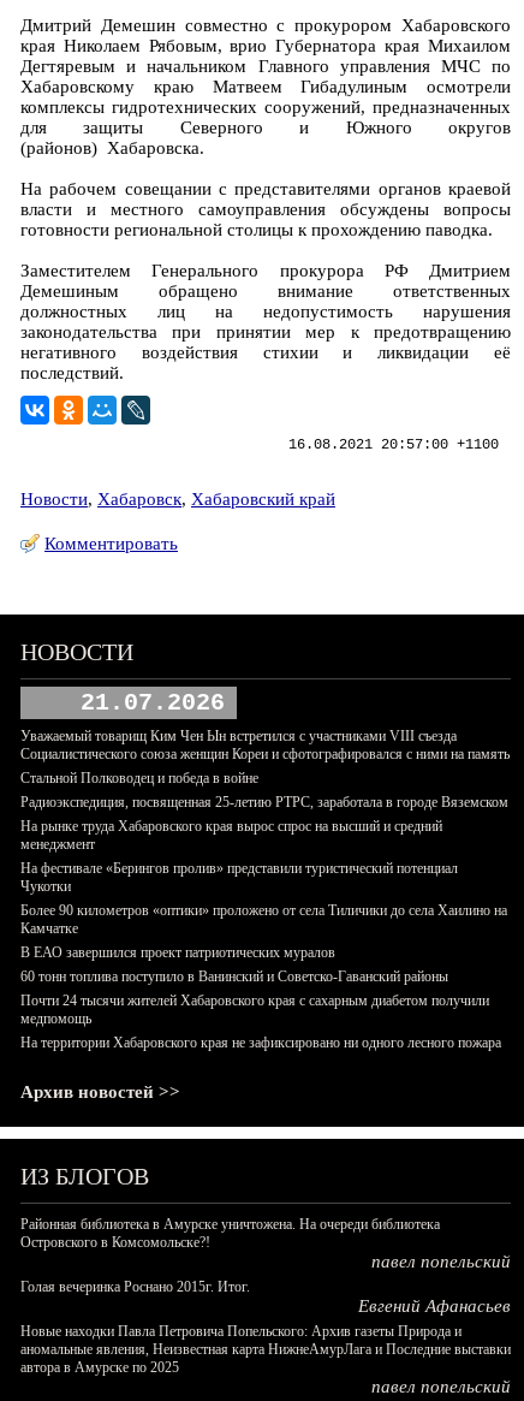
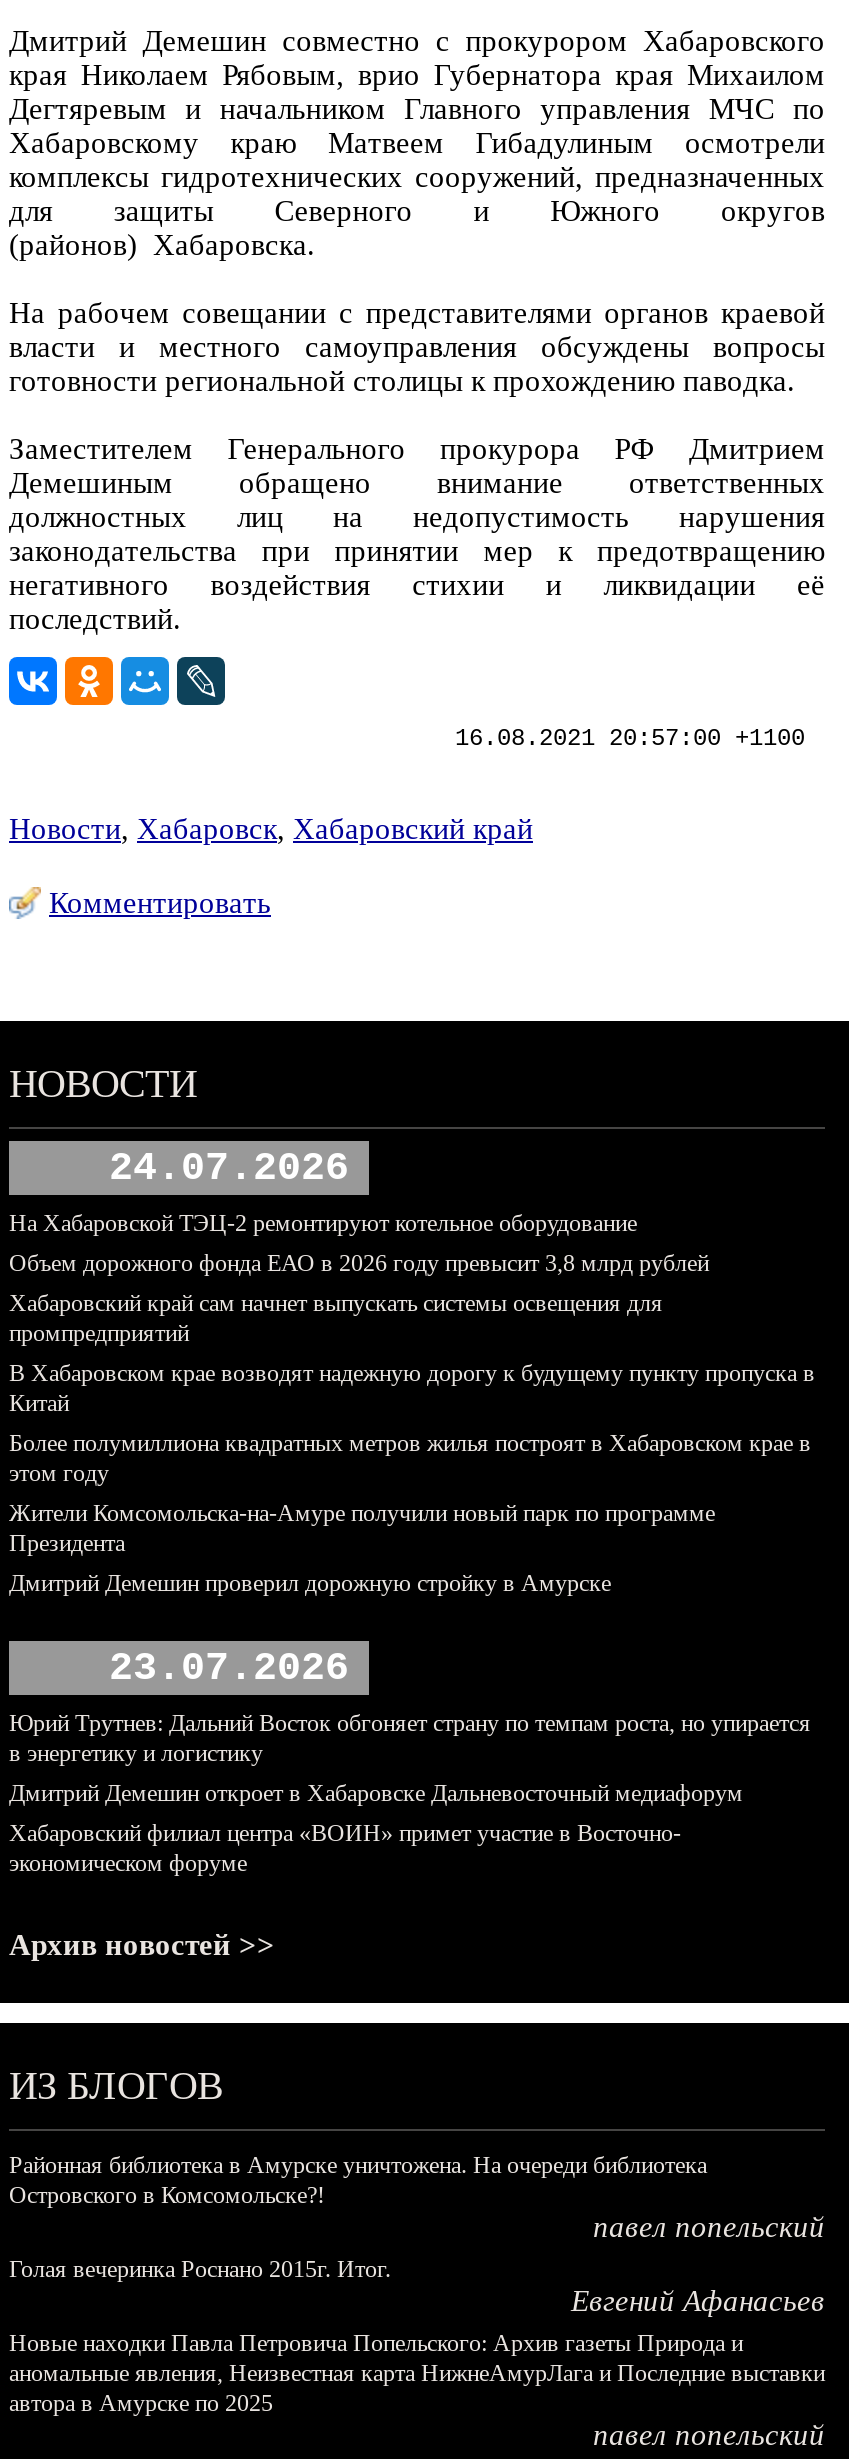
- 21.07.2026
- Уважаемый товарищ Ким Чен Ын встретился с участниками VIII съезда
- Социалистического союза женщин Кореи и сфотографировался с ними на память
- Стальной Полководец и победа в войне
- Радиоэкспедиция, посвященная 25-летию РТРС, заработала в городе Вяземском
- На рынке труда Хабаровского края вырос спрос на высший и средний
- менеджмент
- На фестивале «Берингов пролив» представили туристический потенциал
- Чукотки
- Более 90 километров «оптики» проложено от села Тиличики до села Хаилино на
- Камчатке
- В ЕАО завершился проект патриотических муралов
- 60 тонн топлива поступило в Ванинский и Советско-Гаванский районы
- Почти 24 тысячи жителей Хабаровского края с сахарным диабетом получили
- медпомощь
- На территории Хабаровского края не зафиксировано ни одного лесного пожара
+ 24.07.2026
+ На Хабаровской ТЭЦ-2 ремонтируют котельное оборудование
+ Объем дорожного фонда ЕАО в 2026 году превысит 3,8 млрд рублей
+ Хабаровский край сам начнет выпускать системы освещения для
+ промпредприятий
+ В Хабаровском крае возводят надежную дорогу к будущему пункту пропуска в
+ Китай
+ Более полумиллиона квадратных метров жилья построят в Хабаровском крае в
+ этом году
+ Жители Комсомольска-на-Амуре получили новый парк по программе
+ Президента
+ Дмитрий Демешин проверил дорожную стройку в Амурске
+ 23.07.2026
+ Юрий Трутнев: Дальний Восток обгоняет страну по темпам роста, но упирается
+ в энергетику и логистику
+ Дмитрий Демешин откроет в Хабаровске Дальневосточный медиафорум
+ Хабаровский филиал центра «ВОИН» примет участие в Восточно-
+ экономическом форуме
